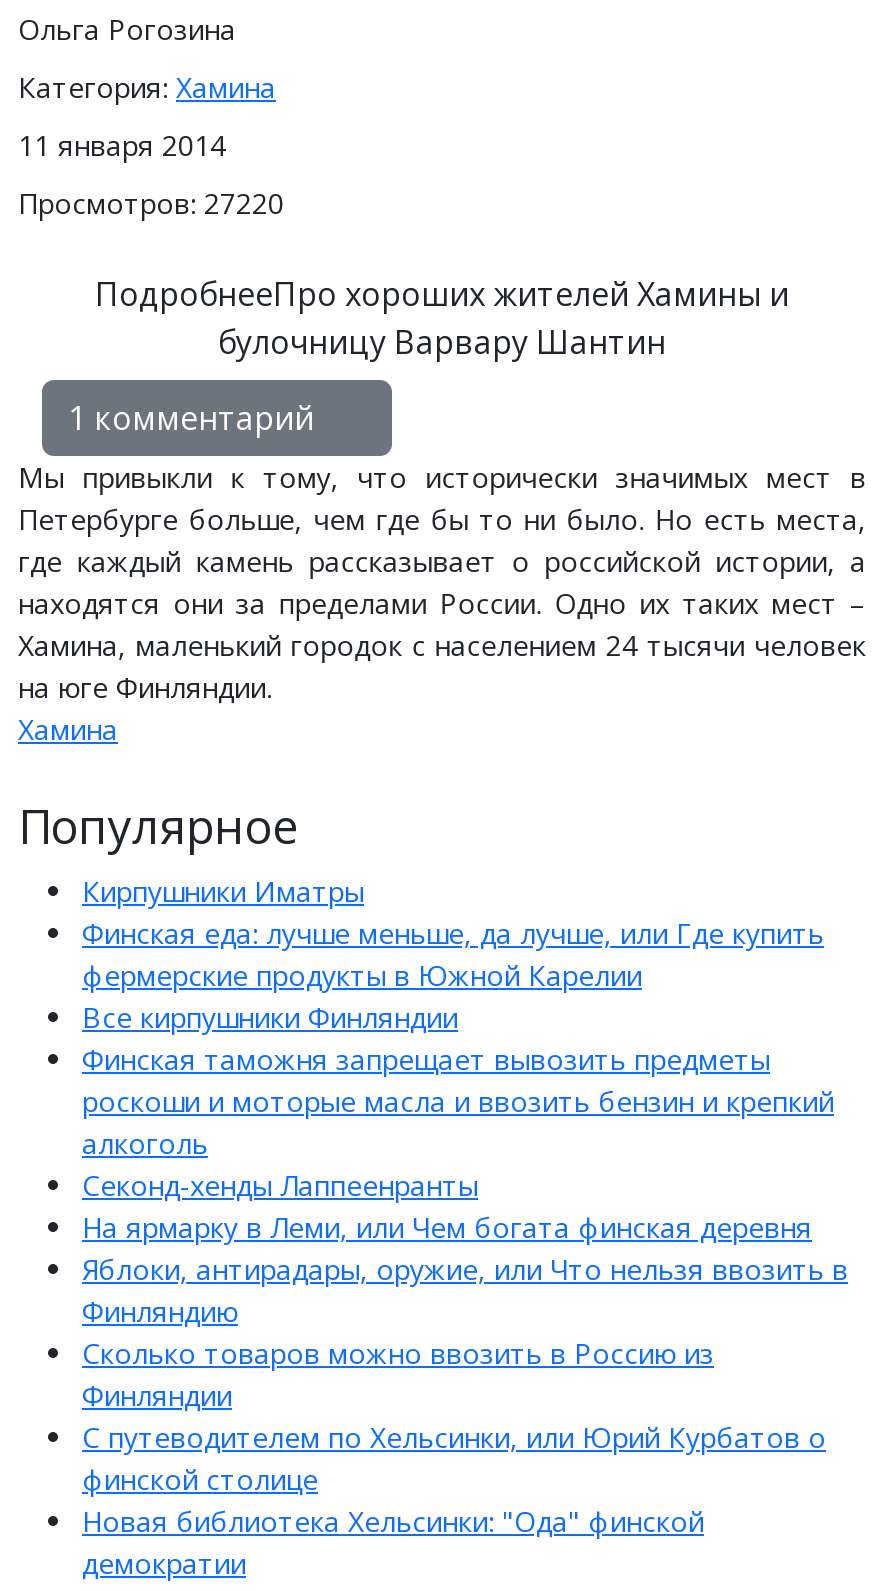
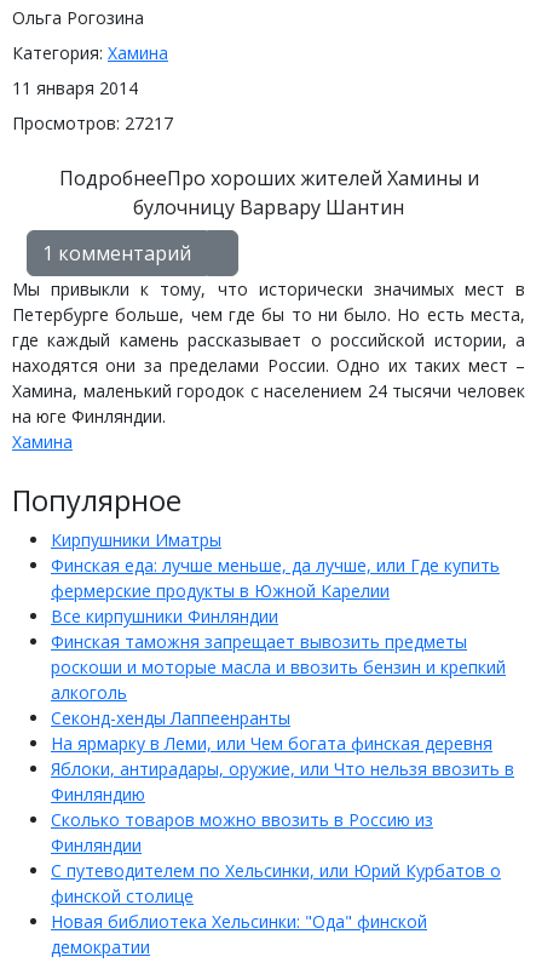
- Просмотров: 27220
+ Просмотров: 27217
